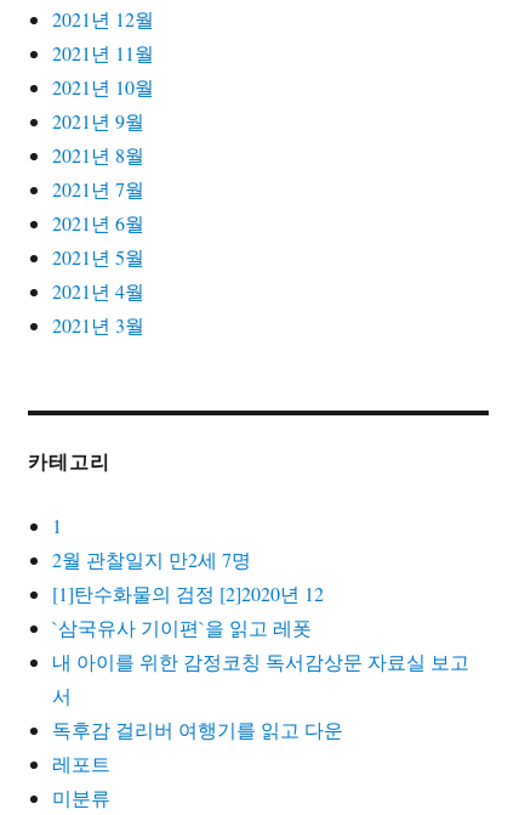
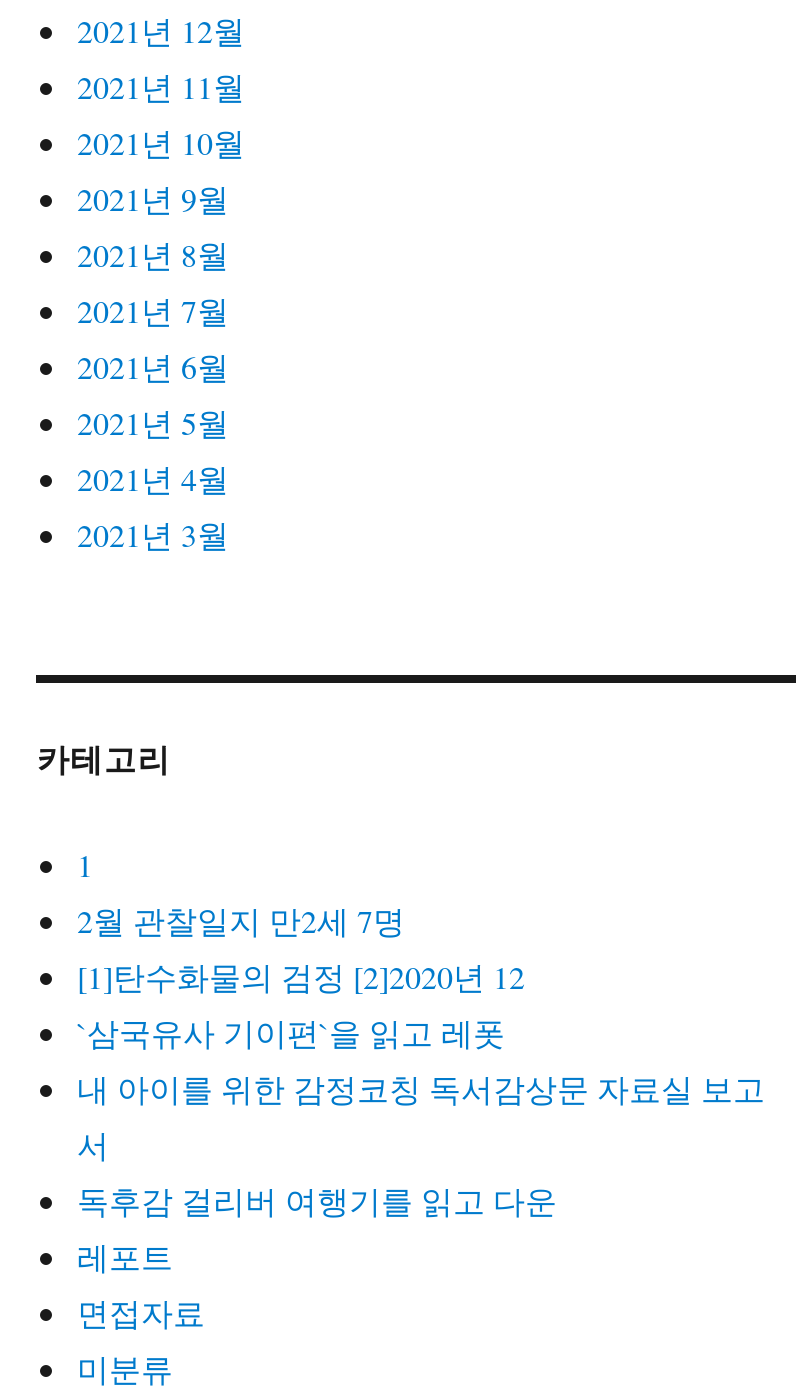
+ 면접자료
